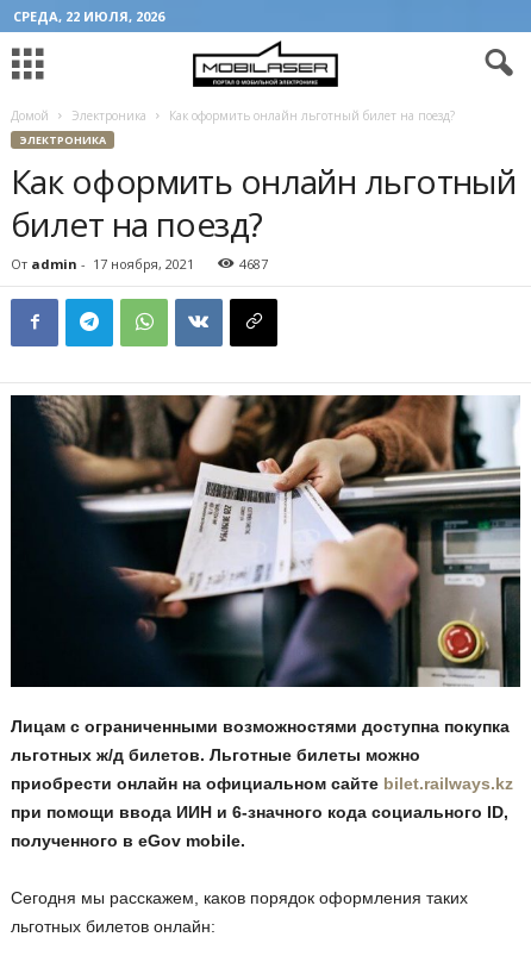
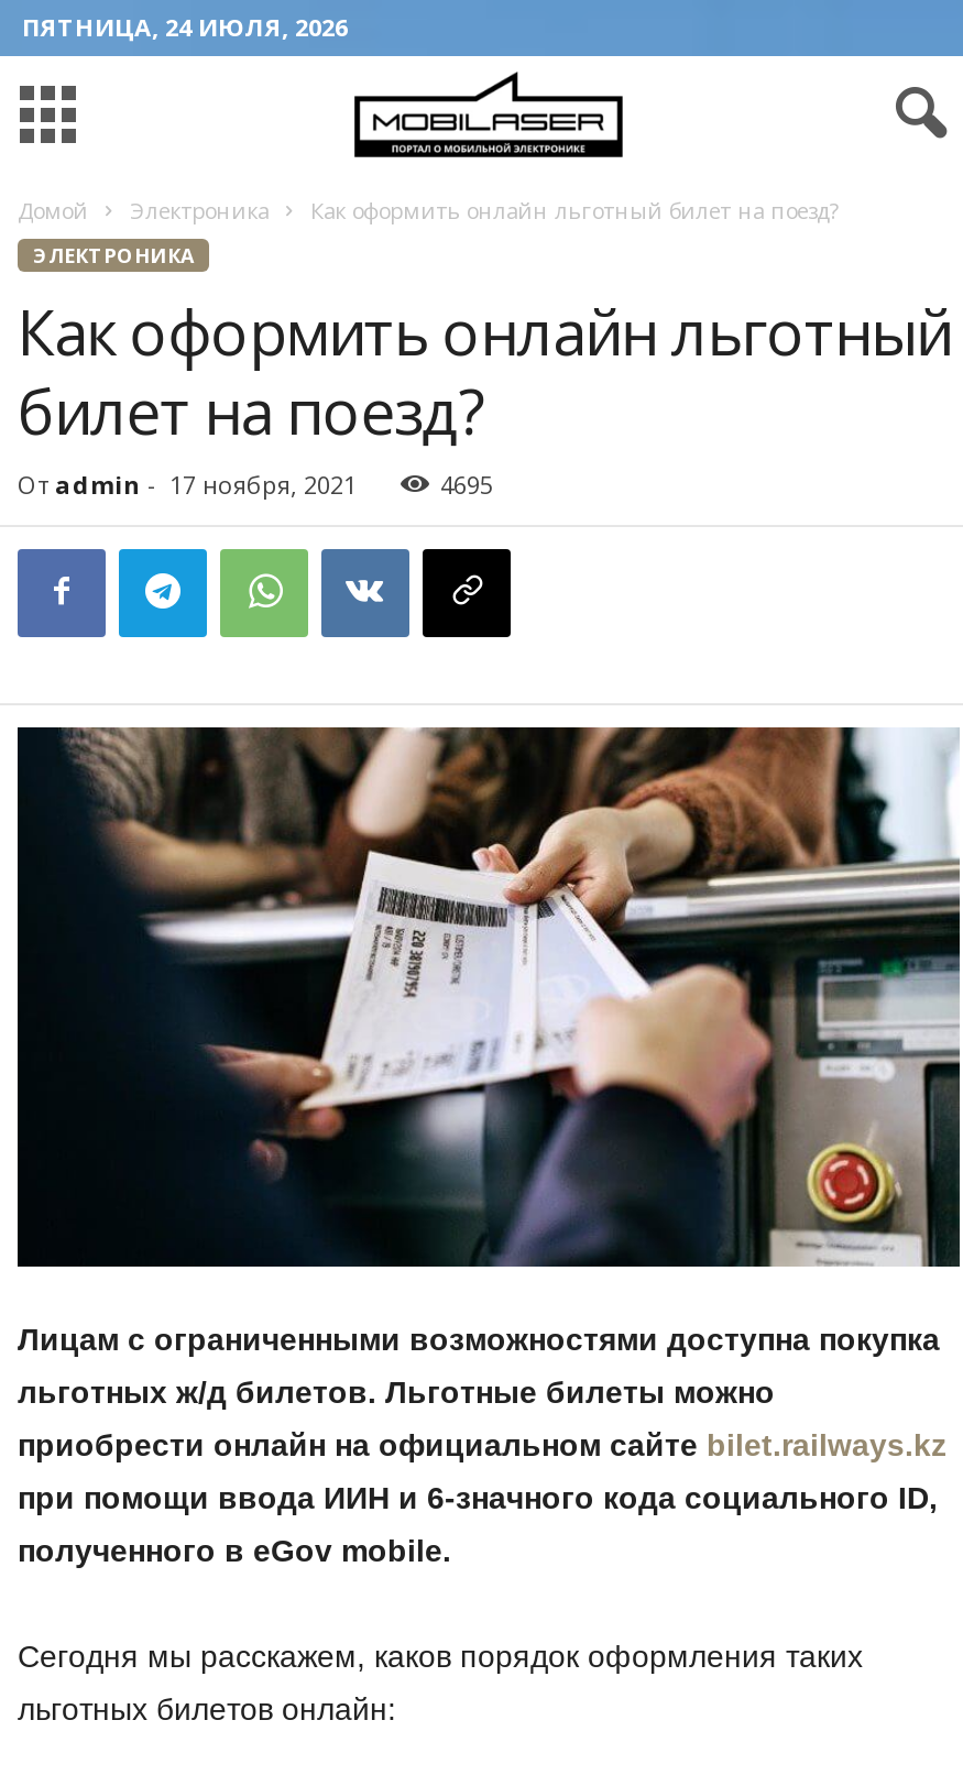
- СРЕДА, 22 ИЮЛЯ, 2026
+ ПЯТНИЦА, 24 ИЮЛЯ, 2026

- 4687
+ 4695
